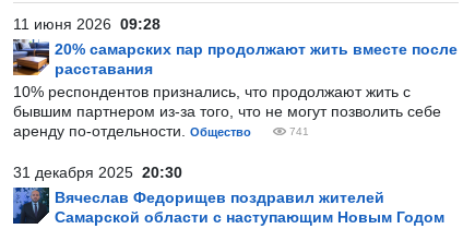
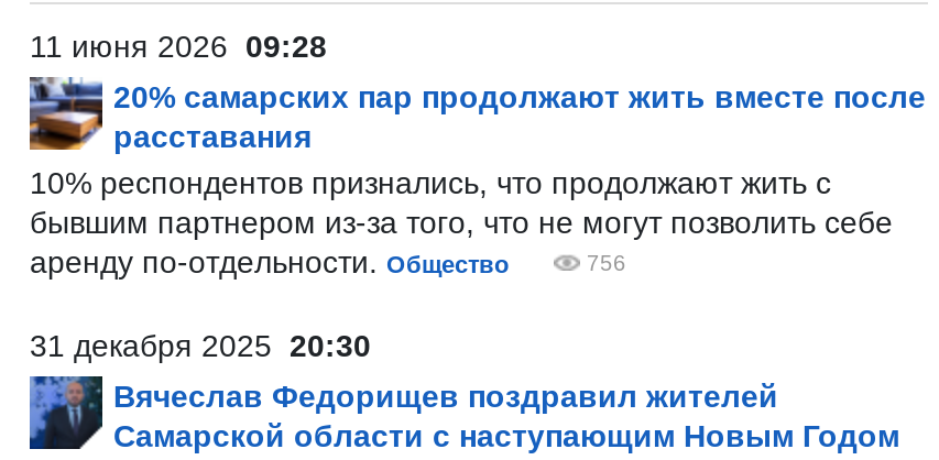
- 741
+ 756
